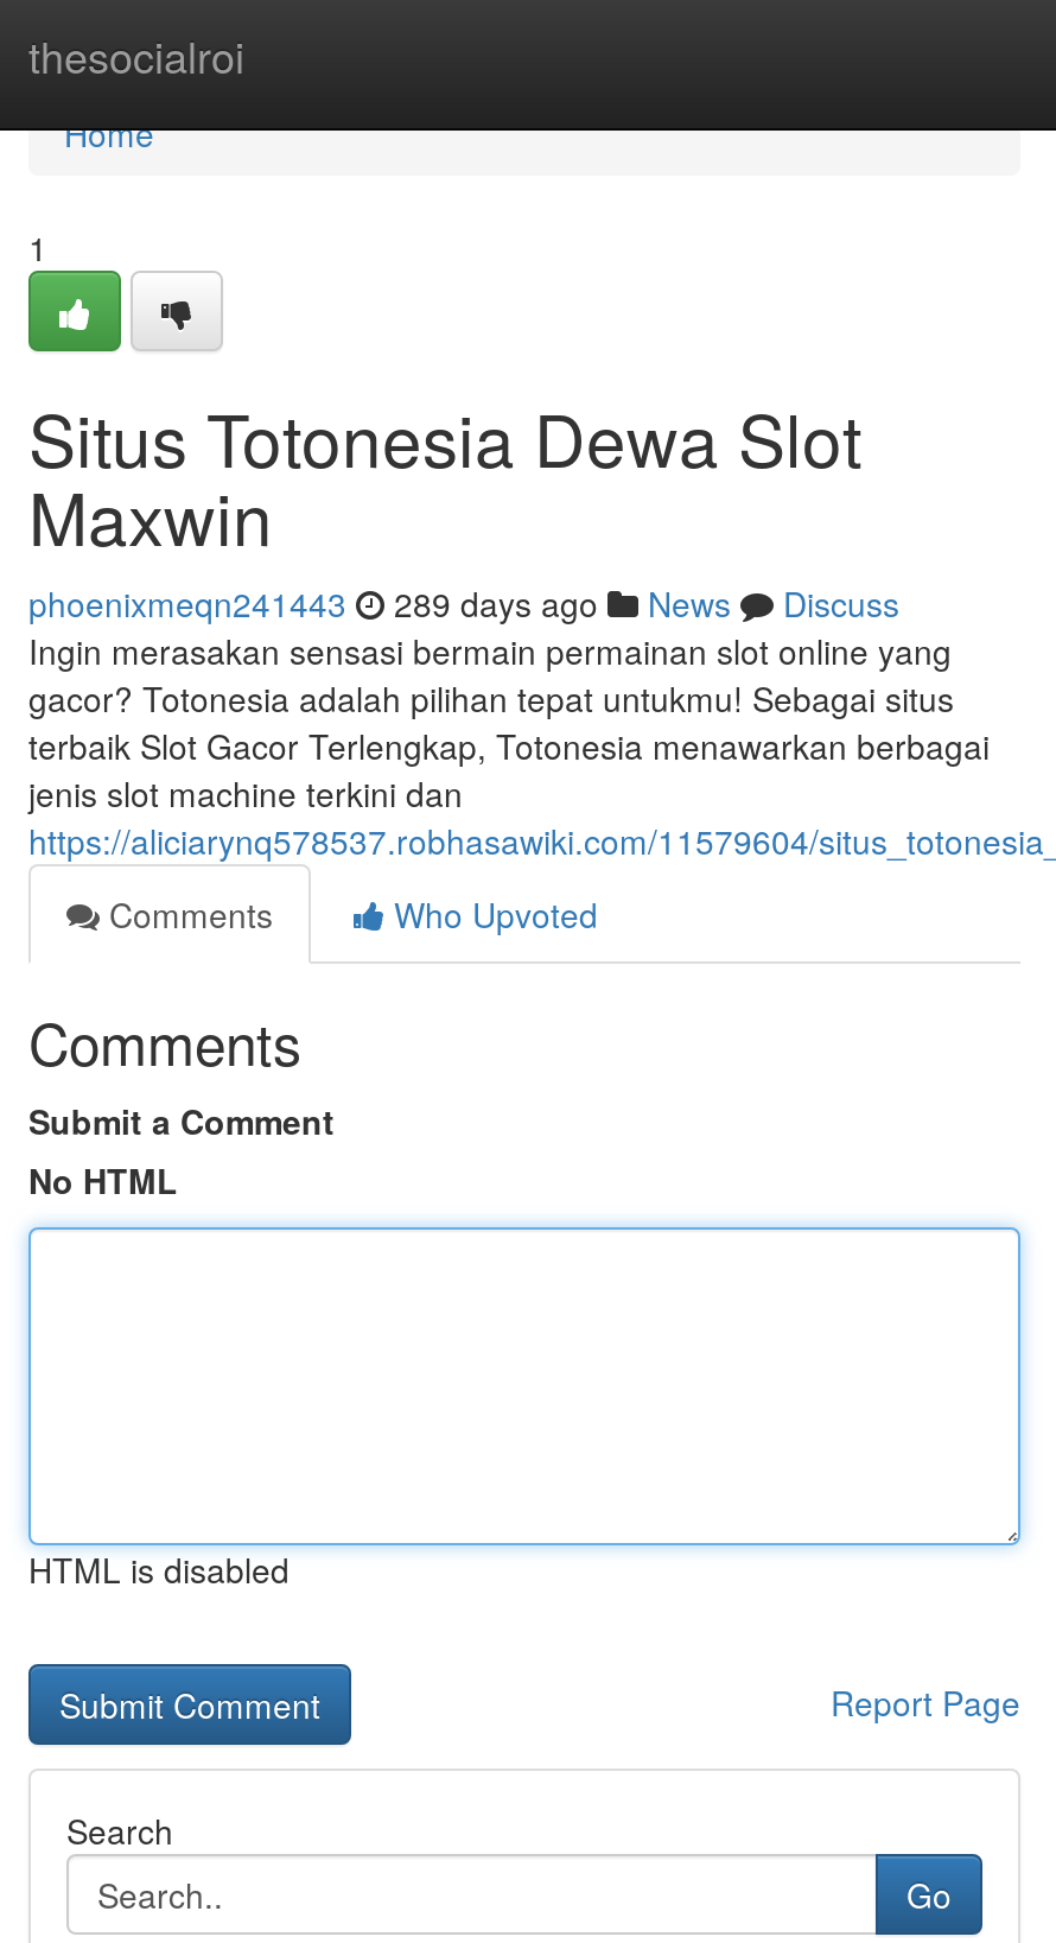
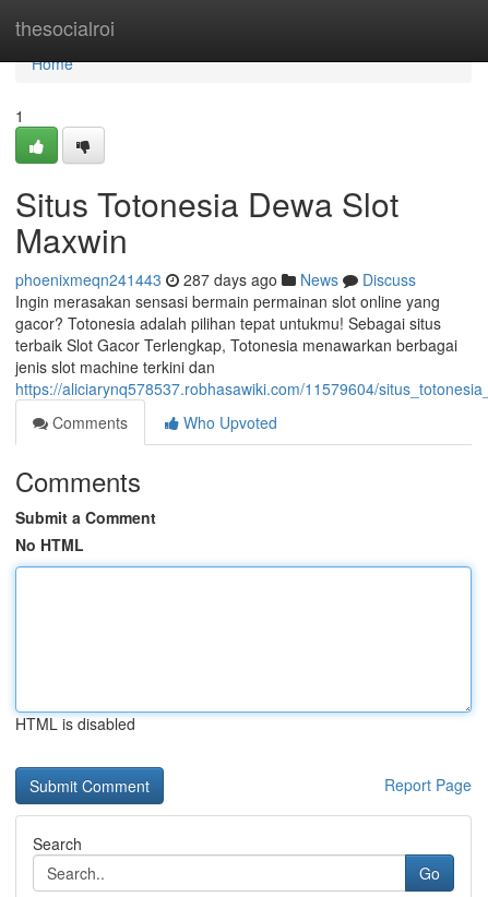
- phoenixmeqn241443 289 days ago News Discuss
+ phoenixmeqn241443 287 days ago News Discuss
